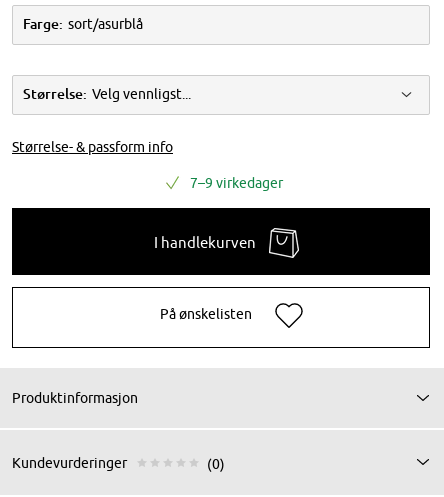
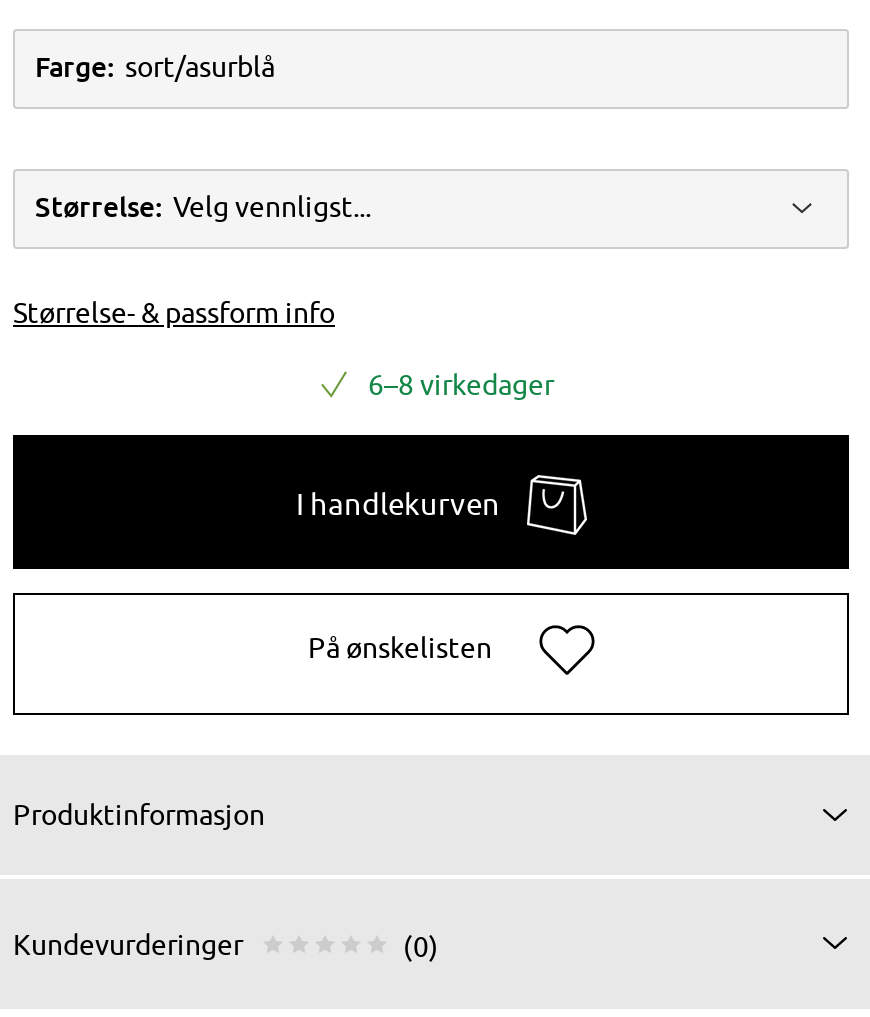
- 7–9 virkedager
+ 6–8 virkedager
